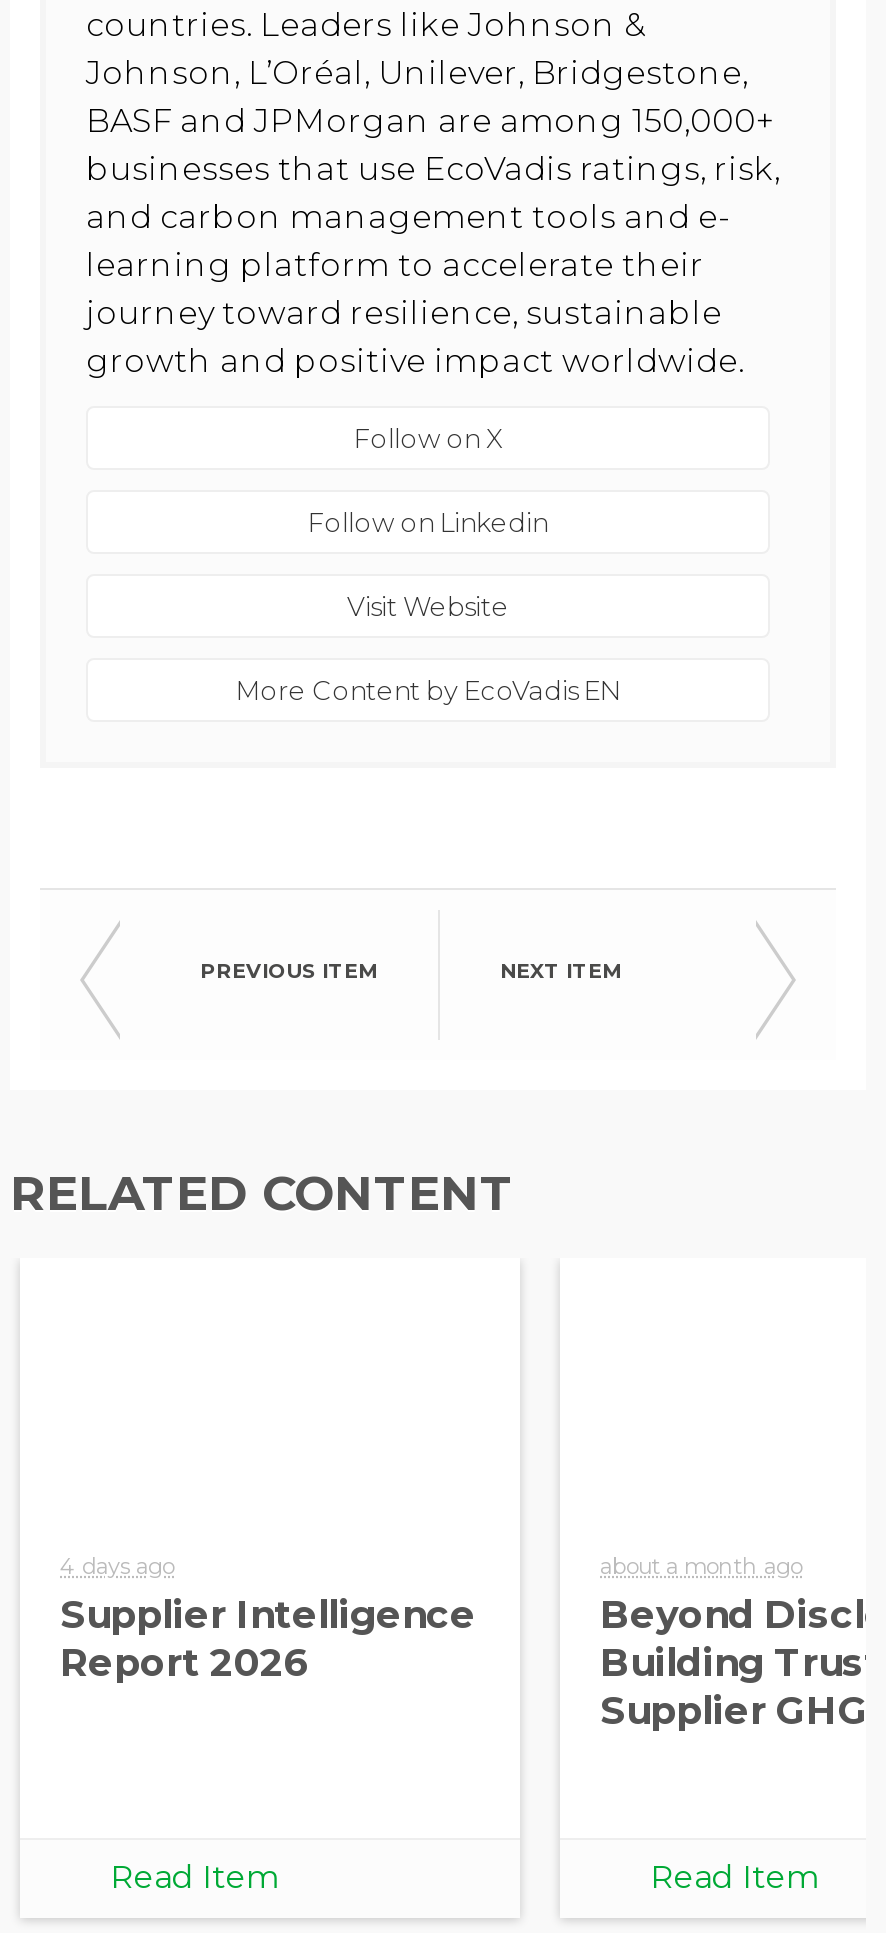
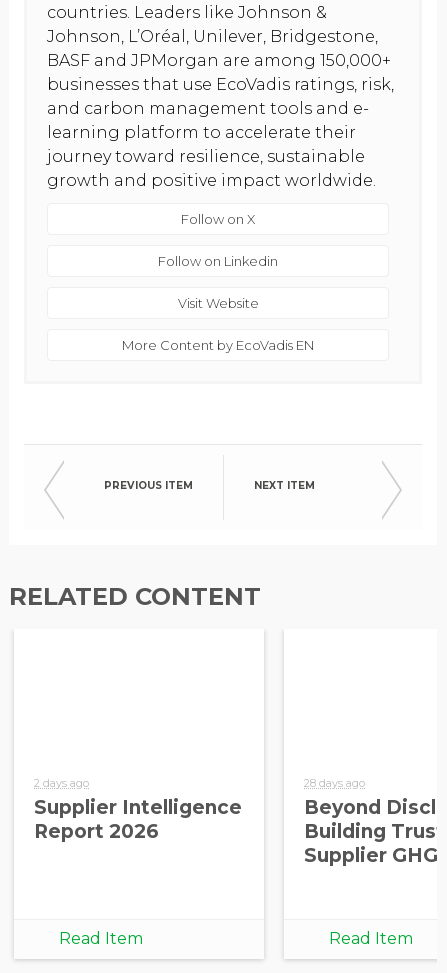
- 4 days ago
+ 2 days ago

- about a month ago
+ 28 days ago
